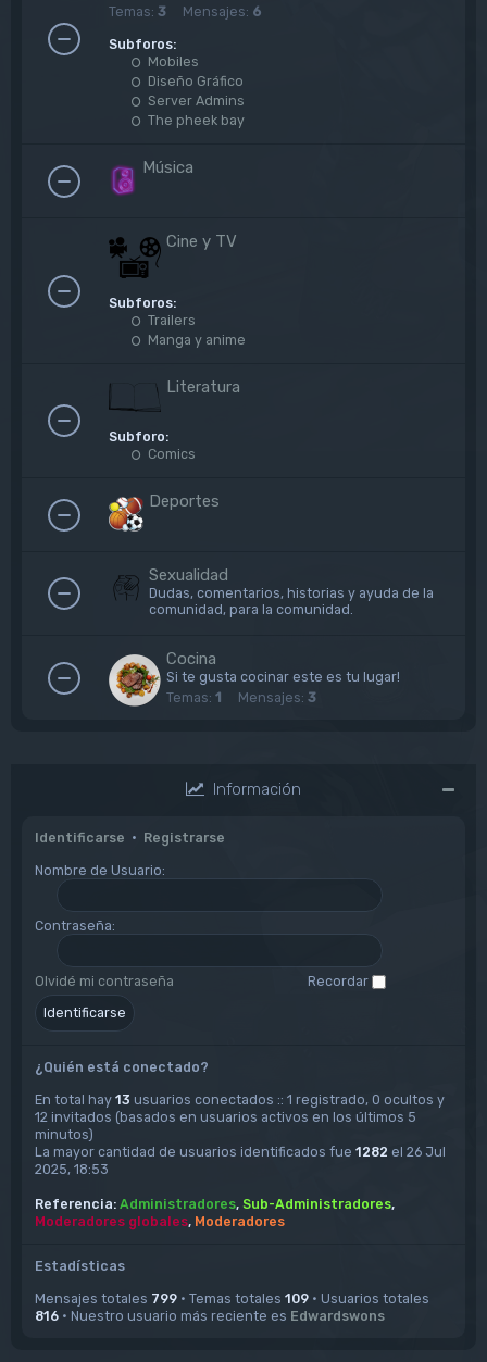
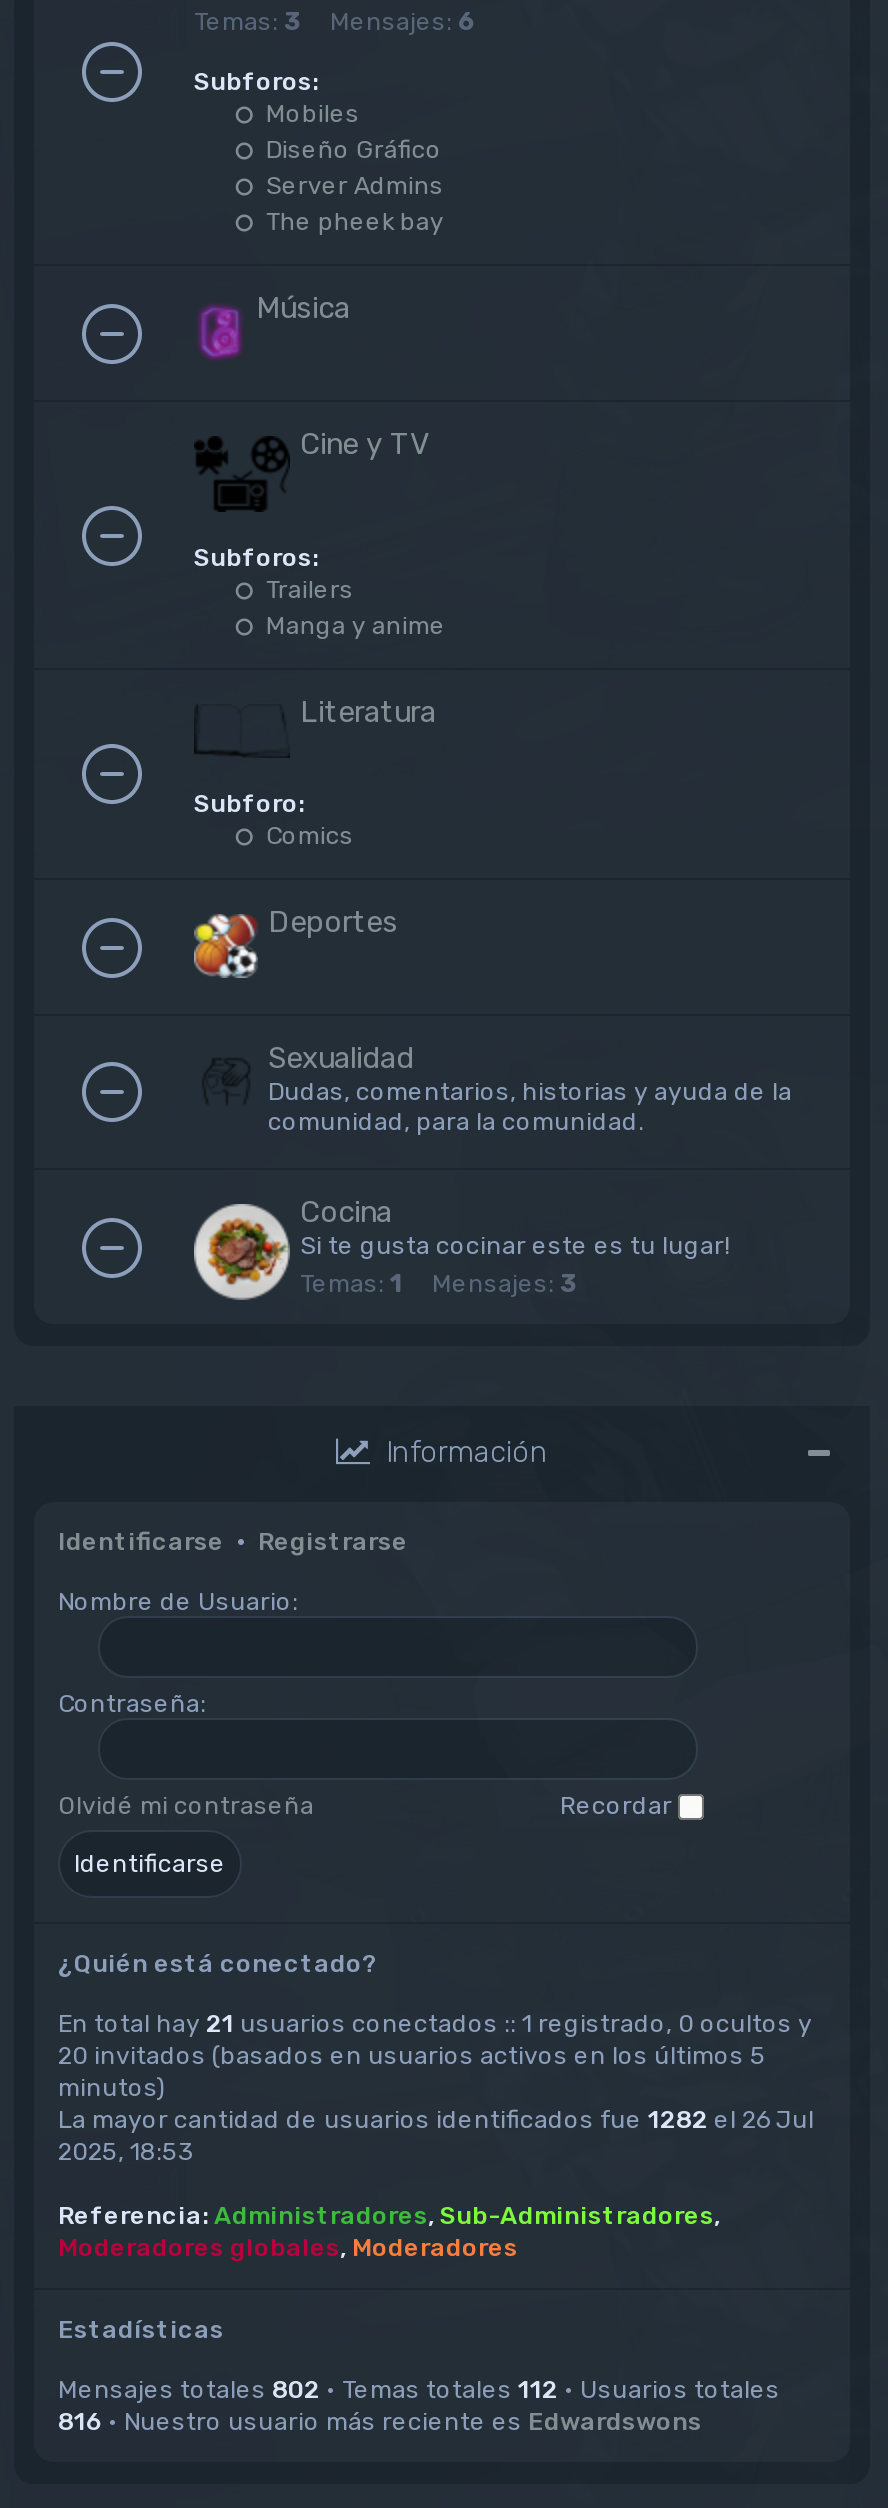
- En total hay 13 usuarios conectados :: 1 registrado, 0 ocultos y
+ En total hay 21 usuarios conectados :: 1 registrado, 0 ocultos y

- 12 invitados (basados en usuarios activos en los últimos 5
+ 20 invitados (basados en usuarios activos en los últimos 5

- Mensajes totales 799 • Temas totales 109 • Usuarios totales
+ Mensajes totales 802 • Temas totales 112 • Usuarios totales
